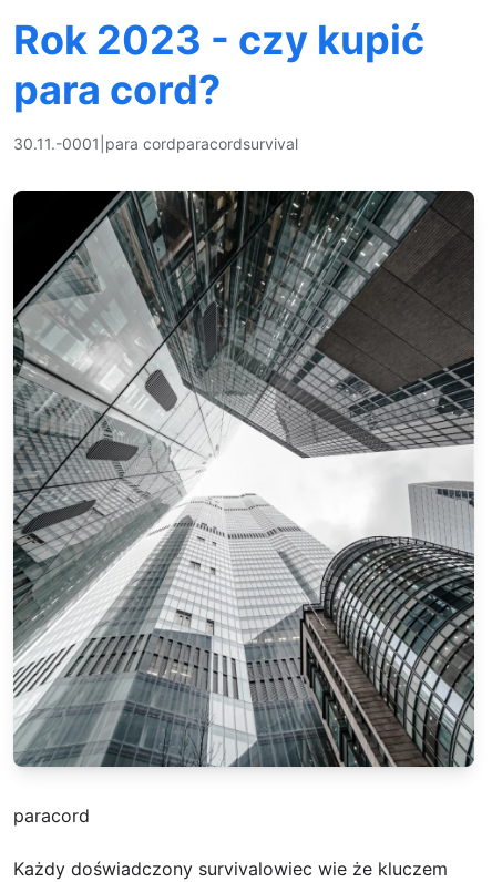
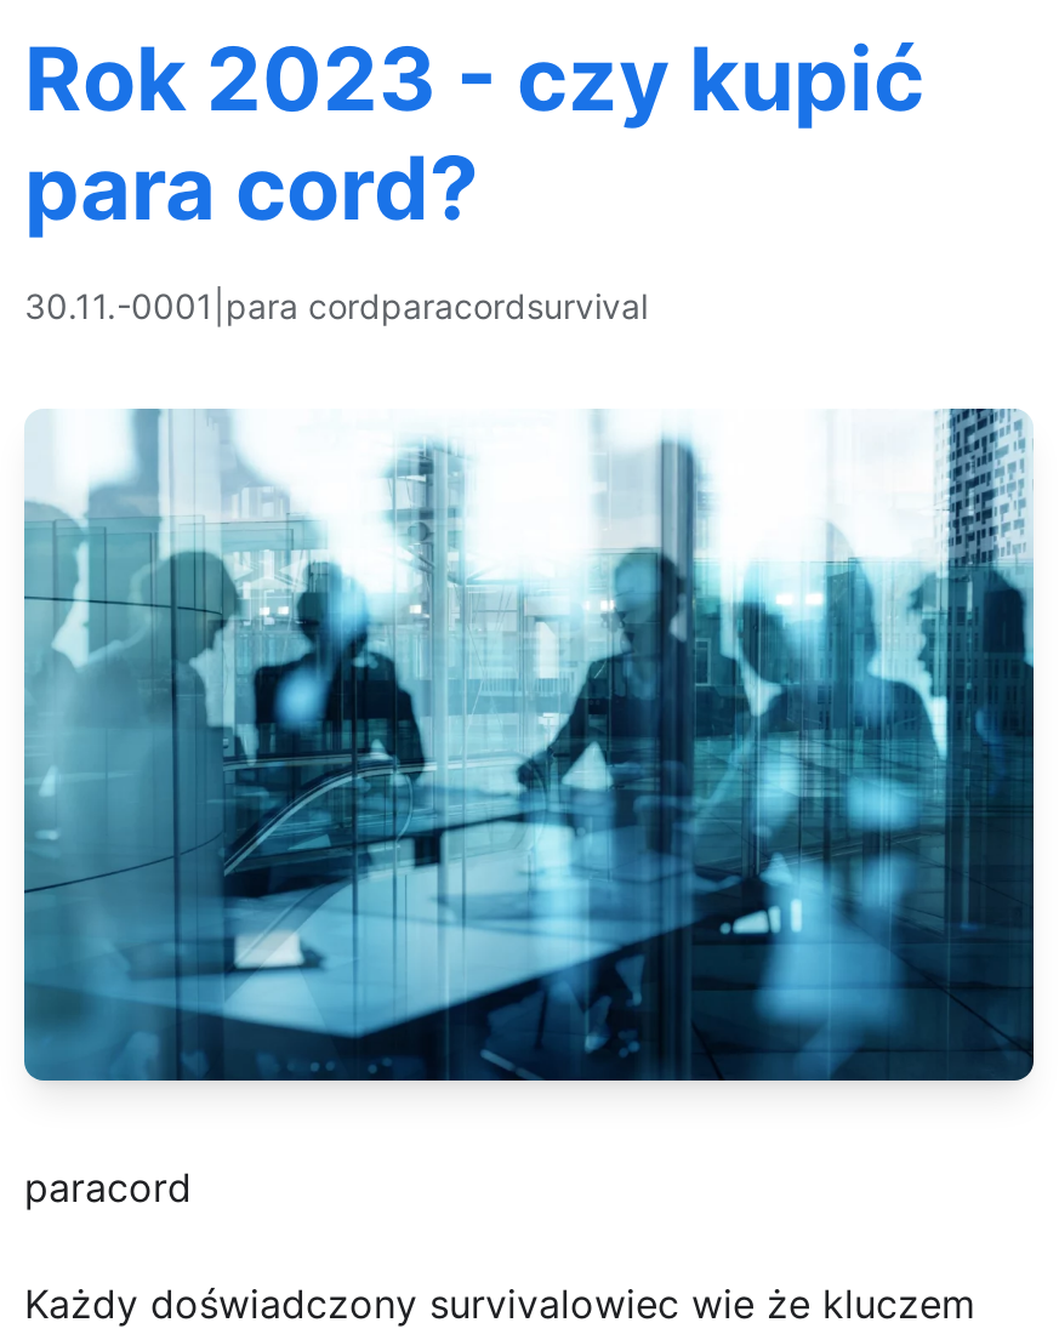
- [image]
+ [image]
